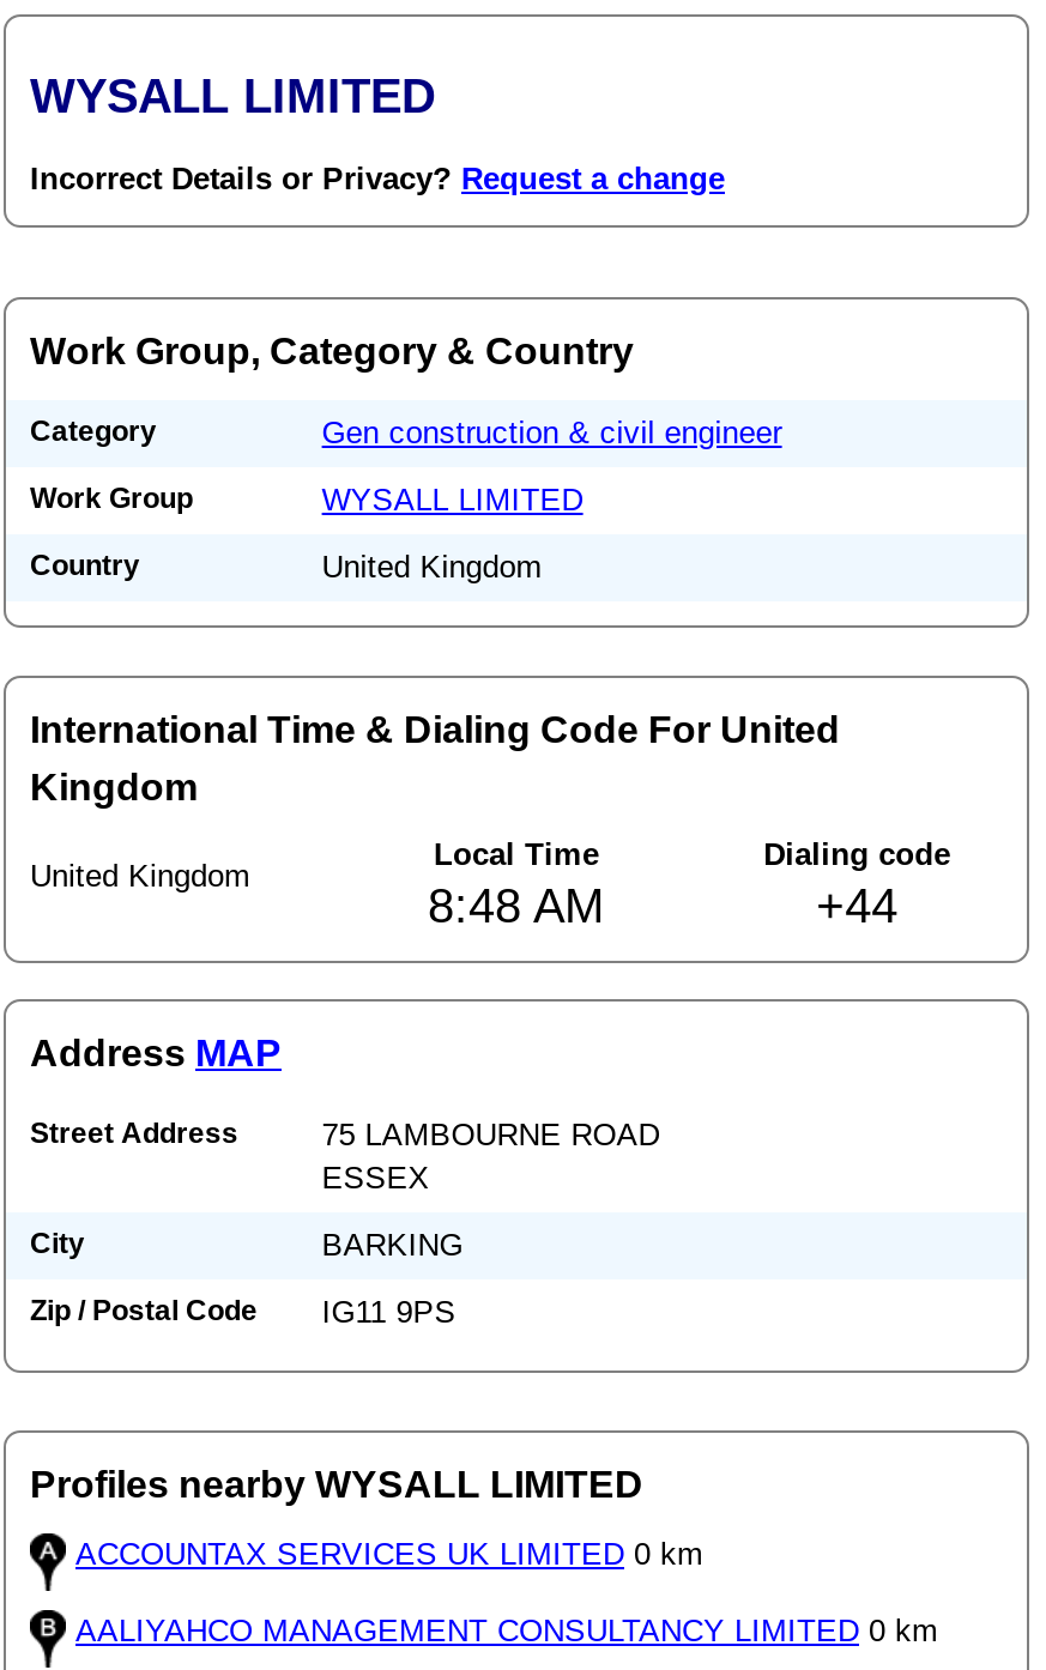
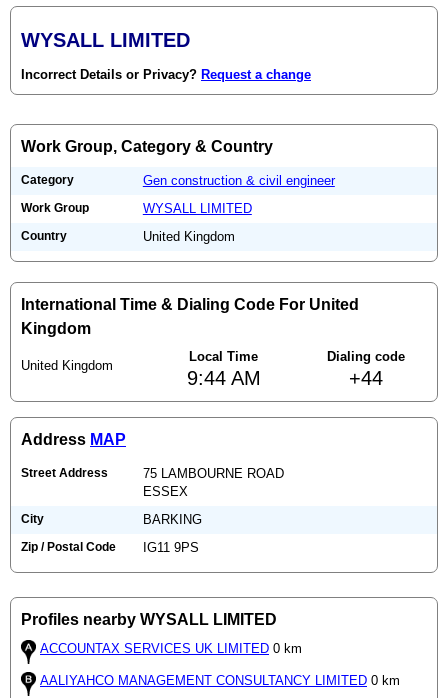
- 8:48 AM
+ 9:44 AM
